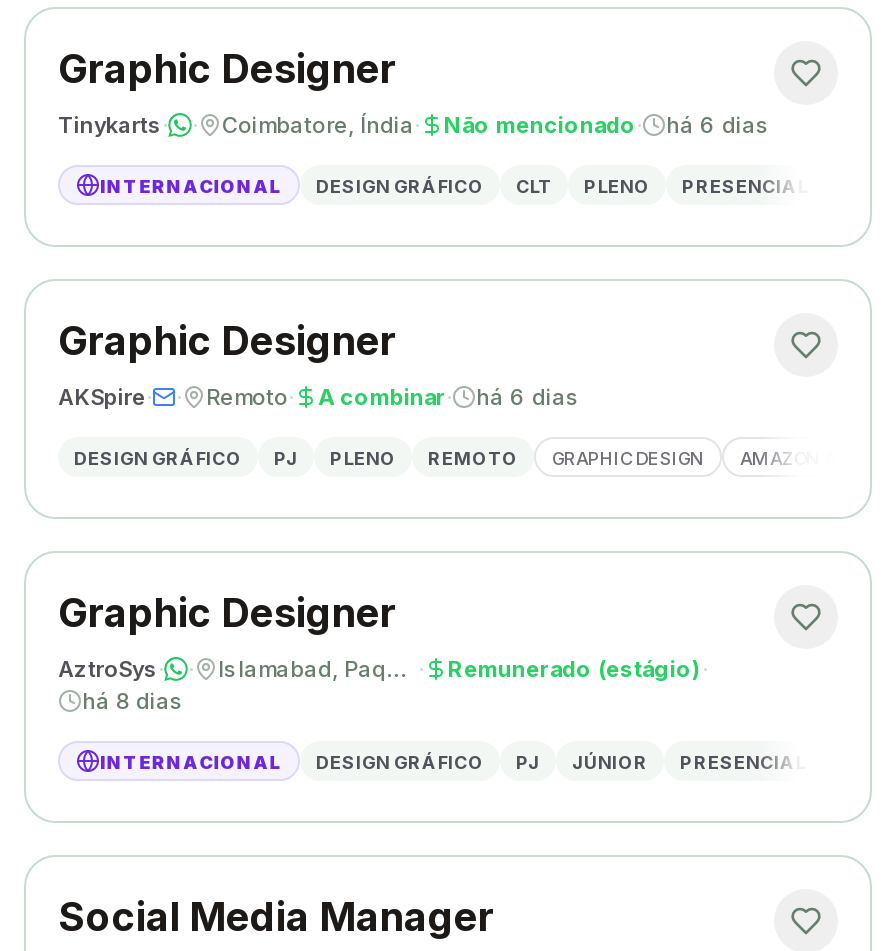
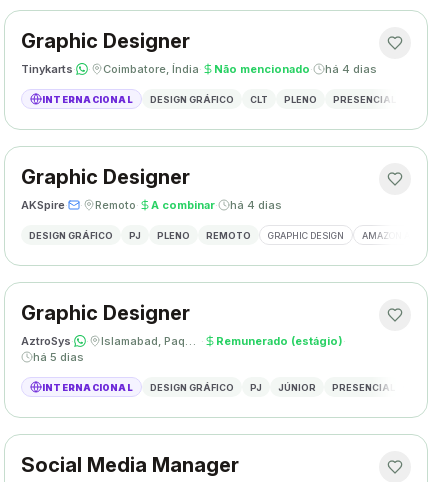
- há 6 dias
+ há 4 dias

- há 6 dias
+ há 4 dias

- há 8 dias
+ há 5 dias
